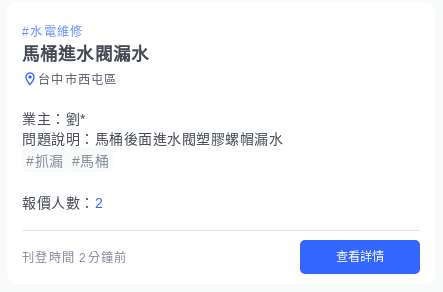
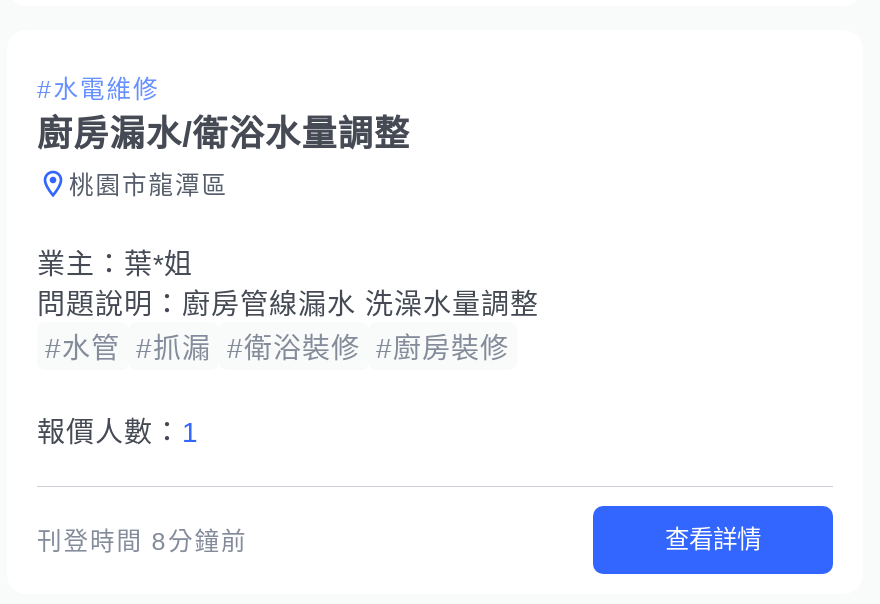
- 馬桶進水閥漏水
- 台中市西屯區
+ 廚房漏水/衛浴水量調整
+ 桃園市龍潭區

- 業主：劉*
- 問題說明：馬桶後面進水閥塑膠螺帽漏水
- #抓漏 #馬桶
+ 業主：葉*姐
+ 問題說明：廚房管線漏水 洗澡水量調整
+ #水管 #抓漏 #衛浴裝修 #廚房裝修

- 報價人數：2
+ 報價人數：1

- 刊登時間2分鐘前
+ 刊登時間8分鐘前
